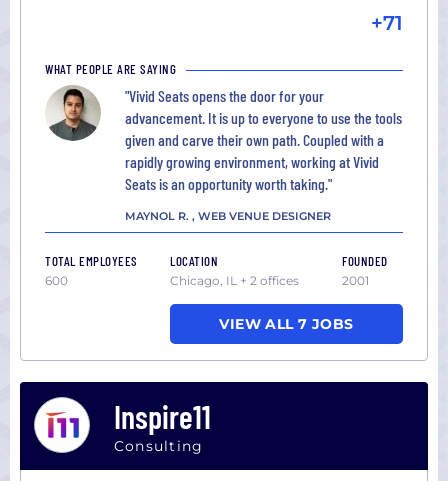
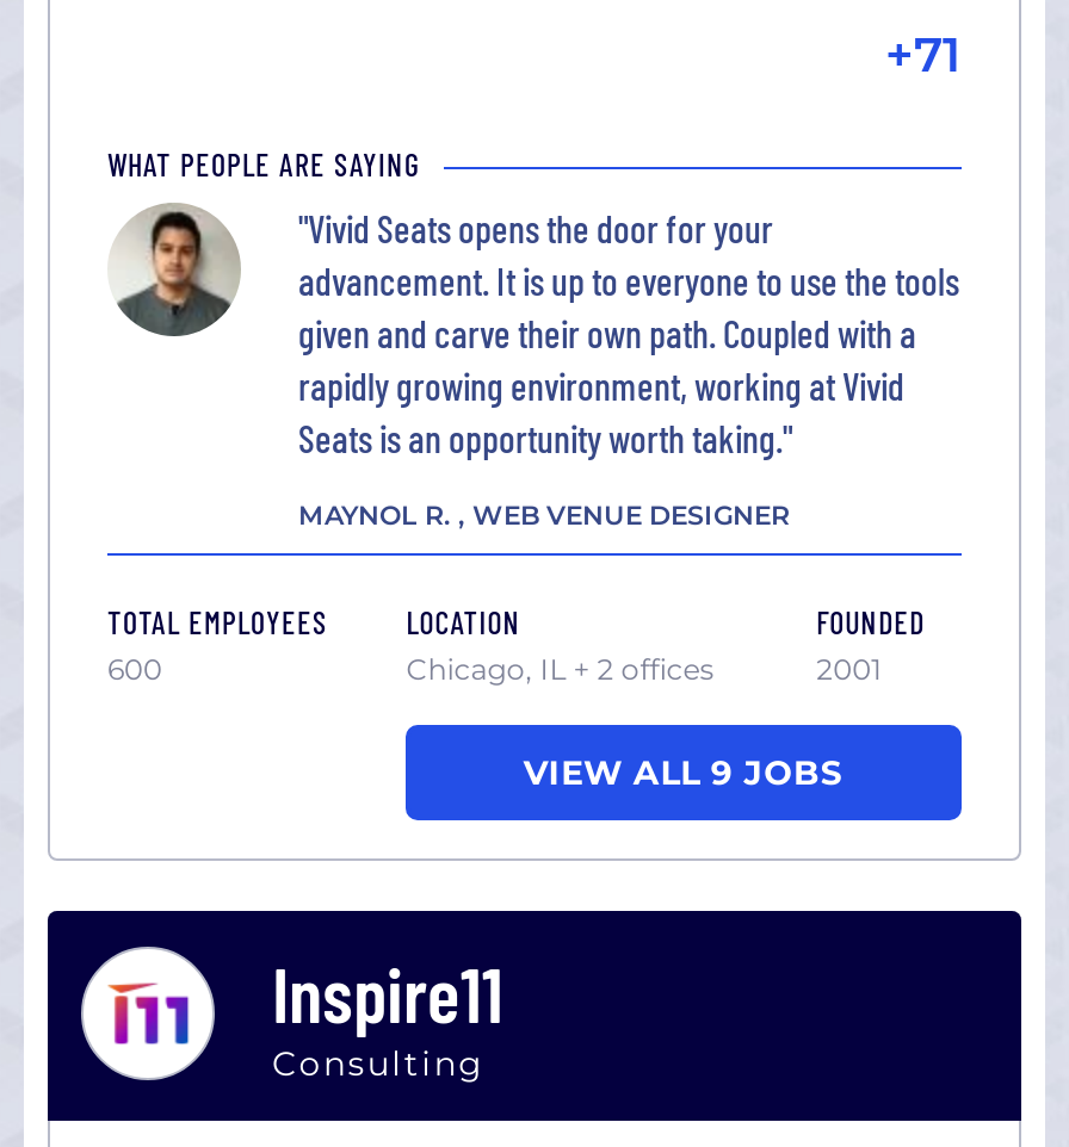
- VIEW ALL 7 JOBS
+ VIEW ALL 9 JOBS
